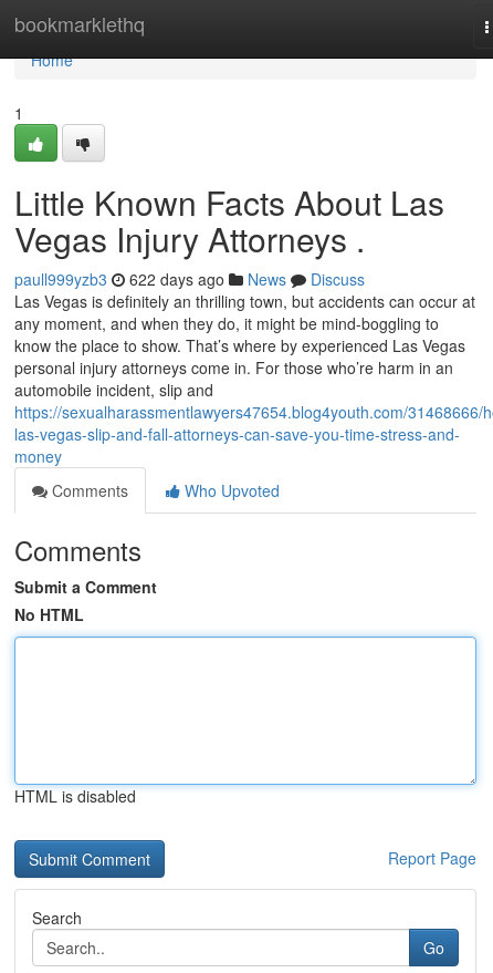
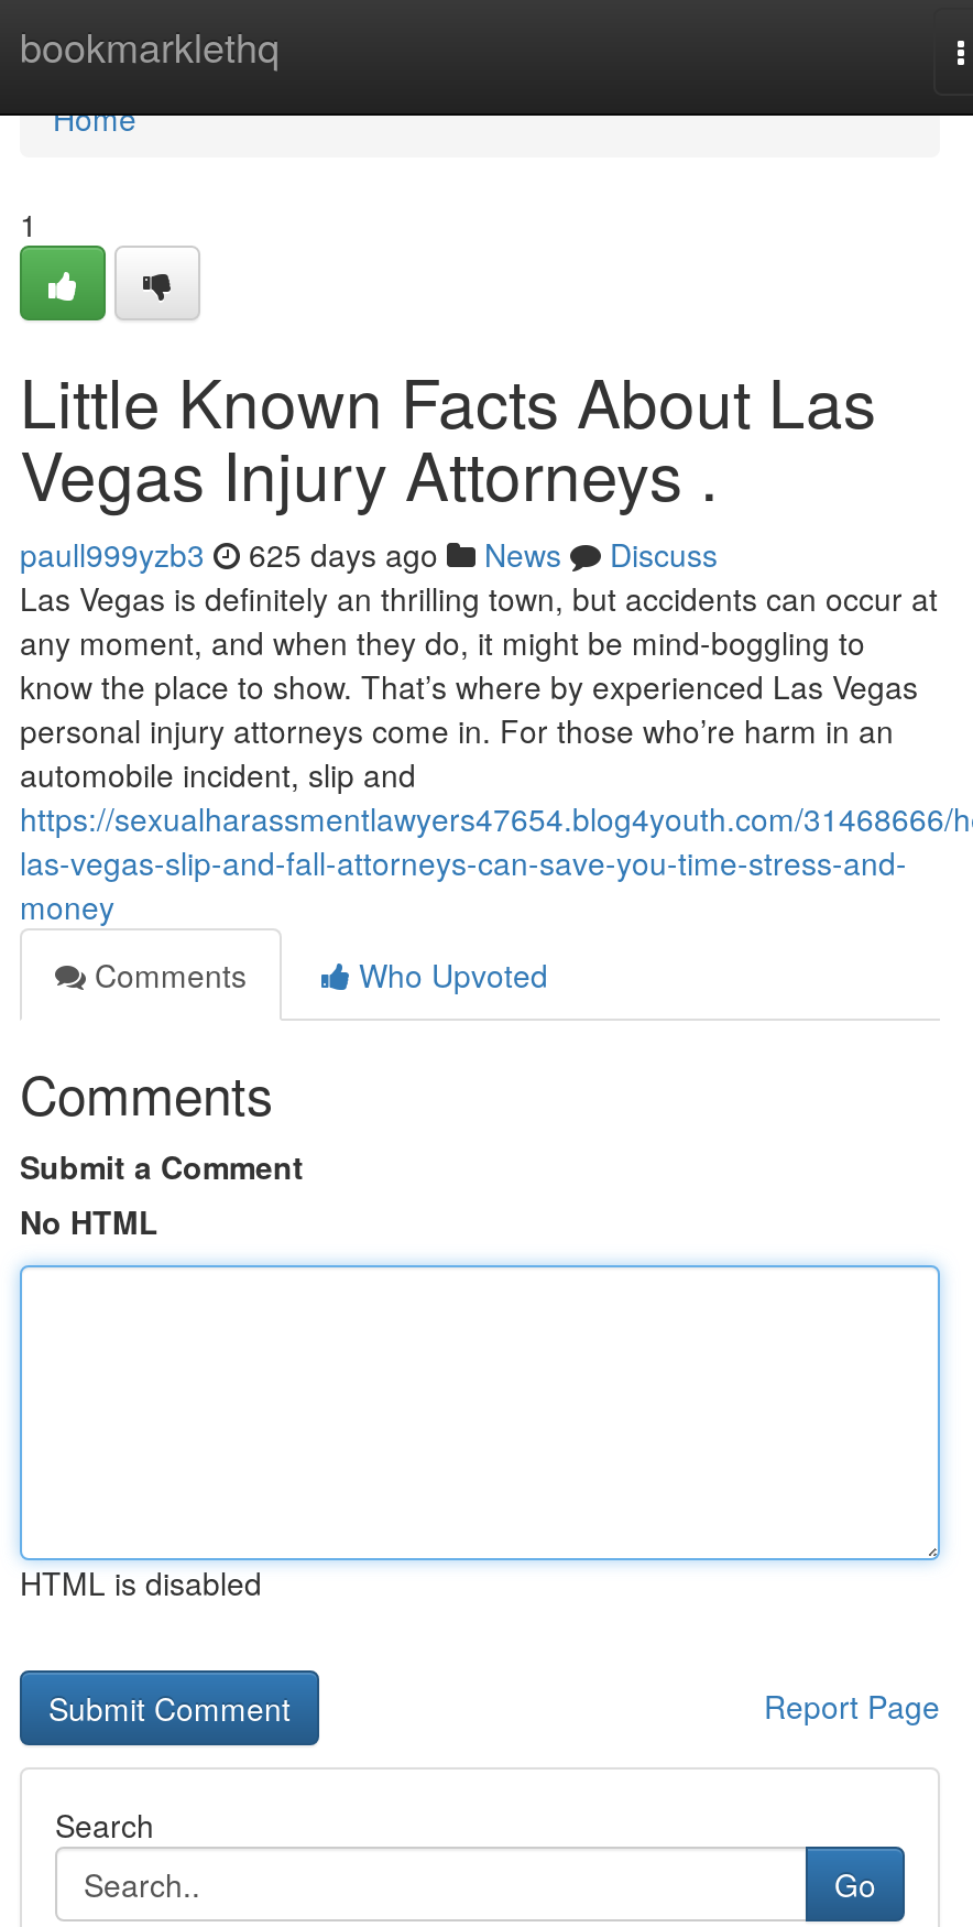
- paull999yzb3 622 days ago News Discuss
+ paull999yzb3 625 days ago News Discuss
